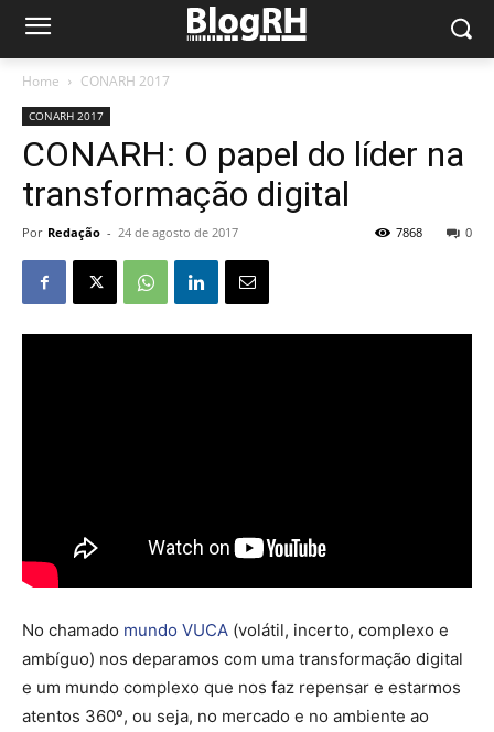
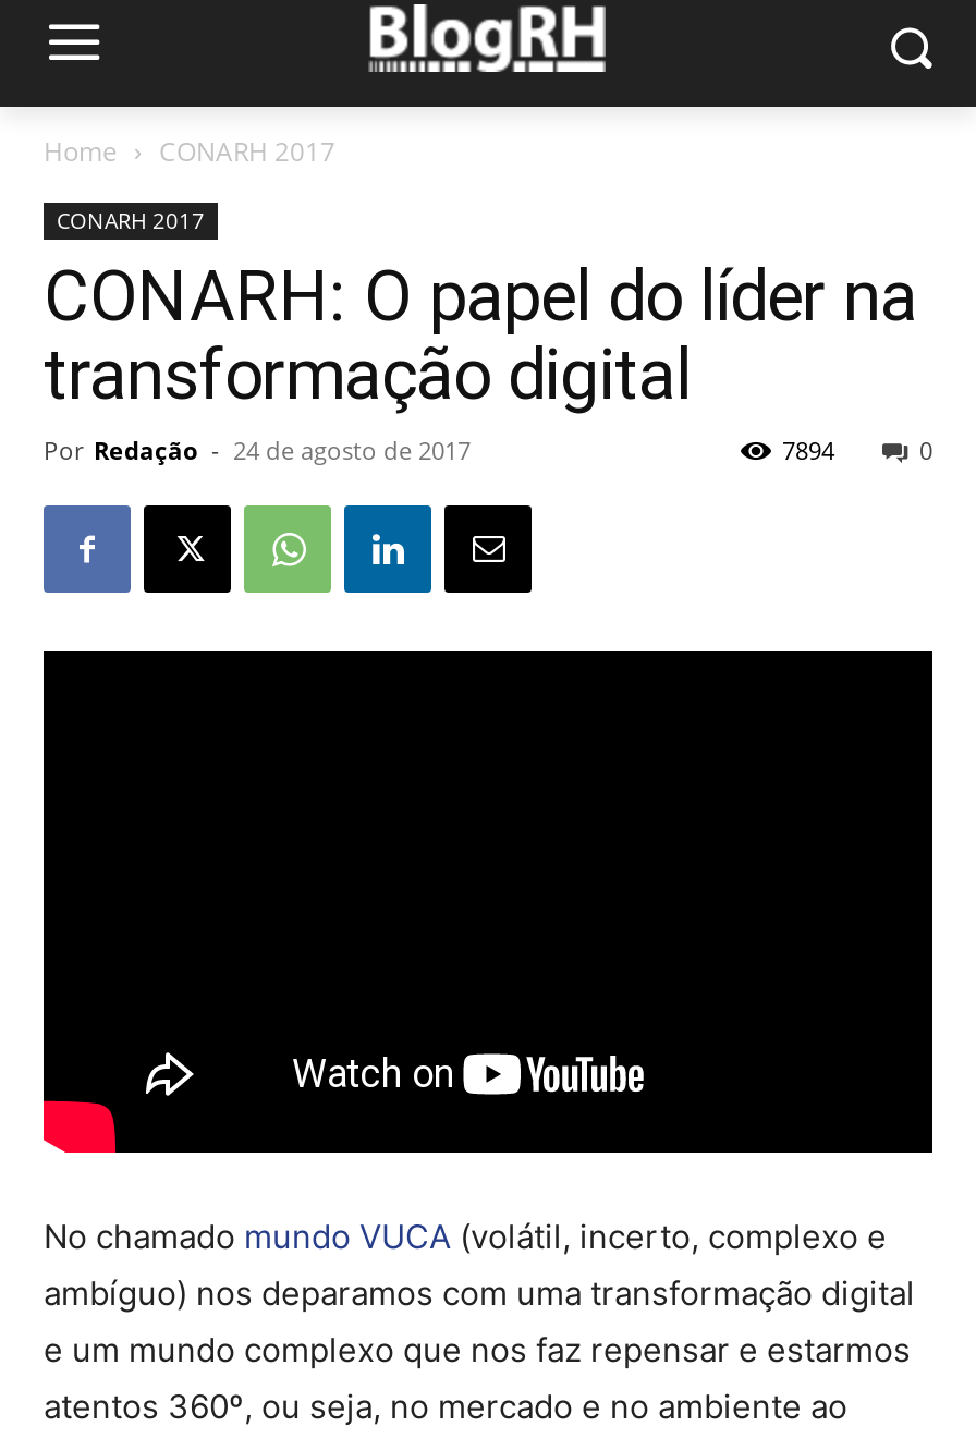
- 7868
+ 7894
